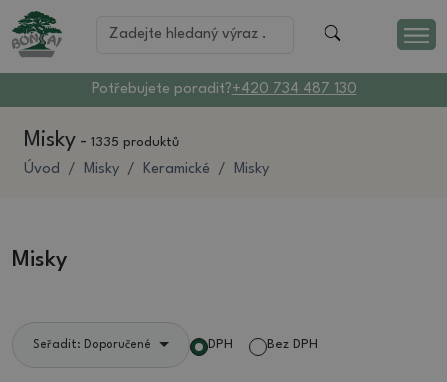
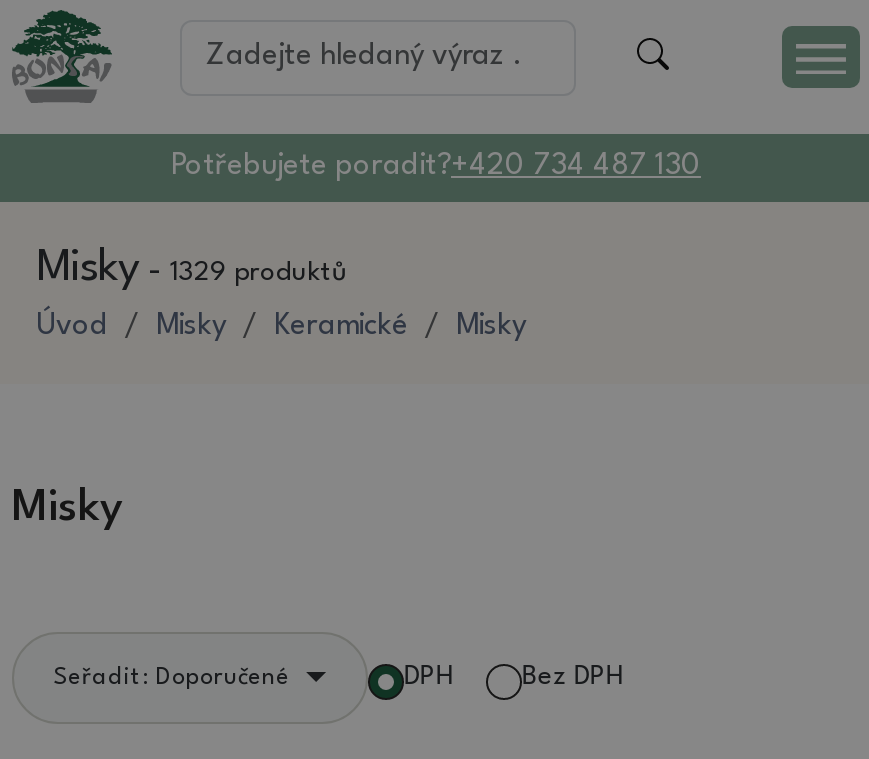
- Misky - 1335 produktů
+ Misky - 1329 produktů
